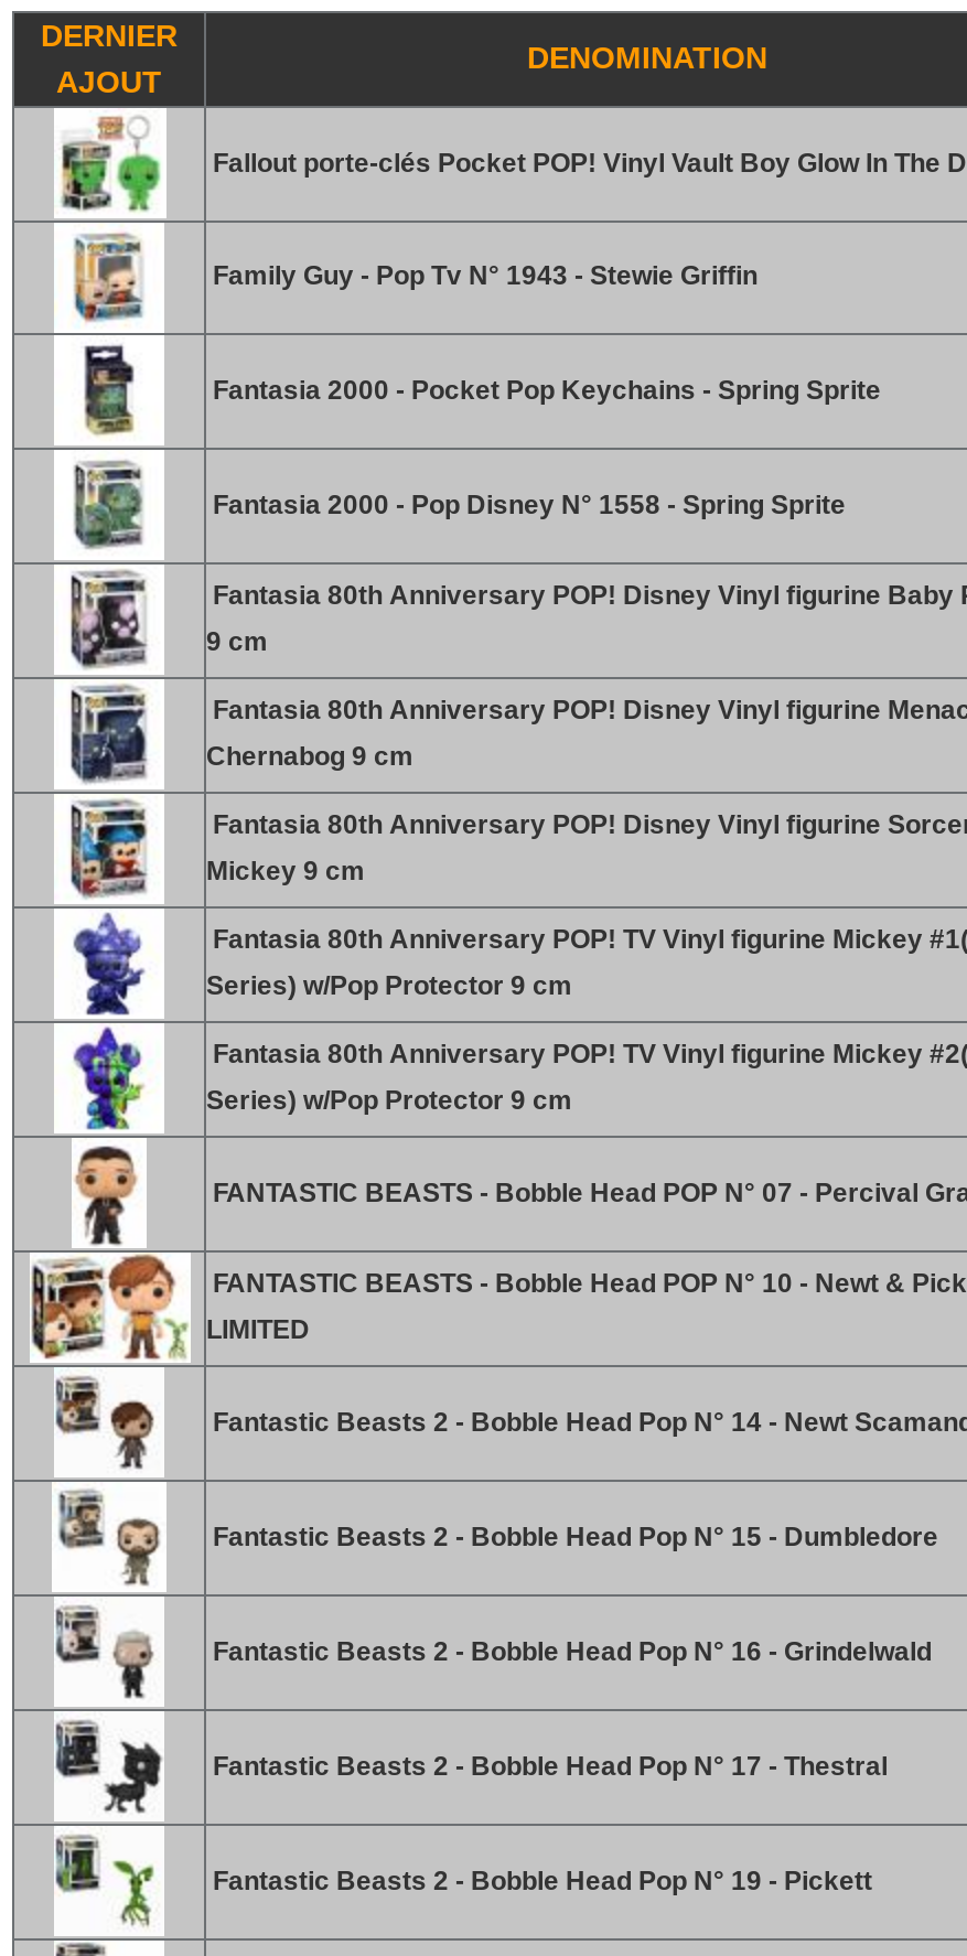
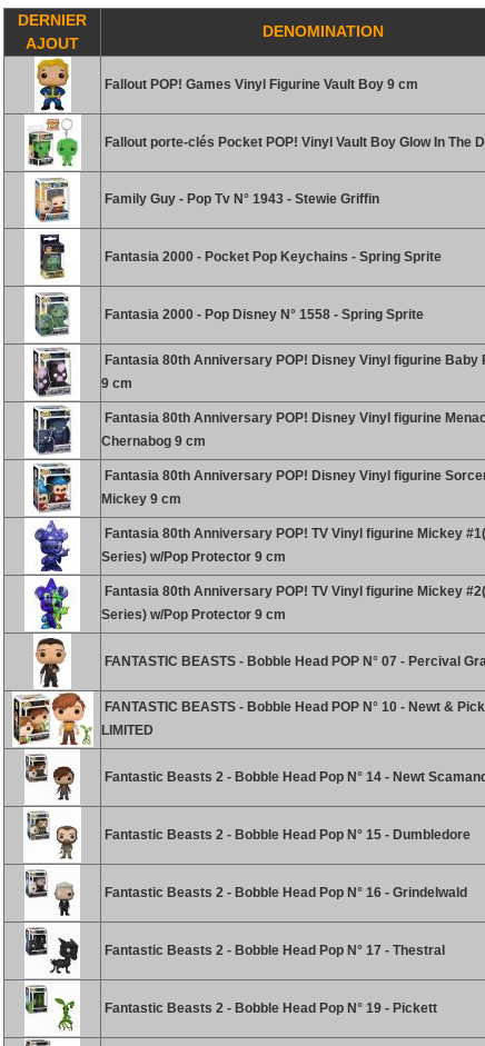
+ [image]
+ Fallout POP! Games Vinyl Figurine Vault Boy 9 cm
